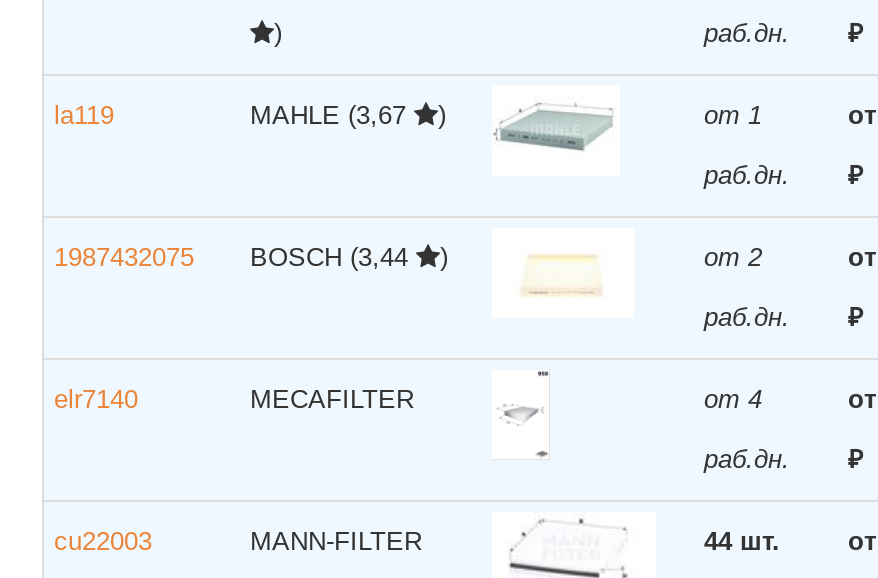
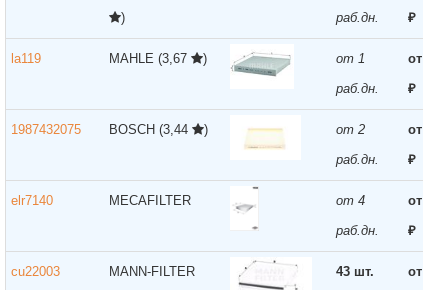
- 44 шт.
+ 43 шт.
